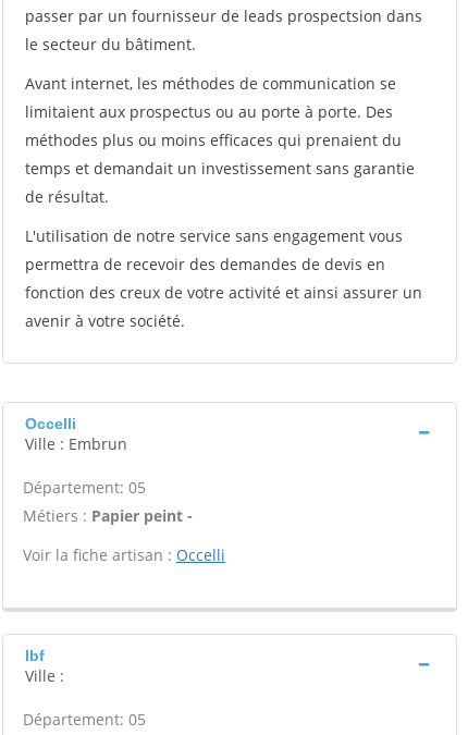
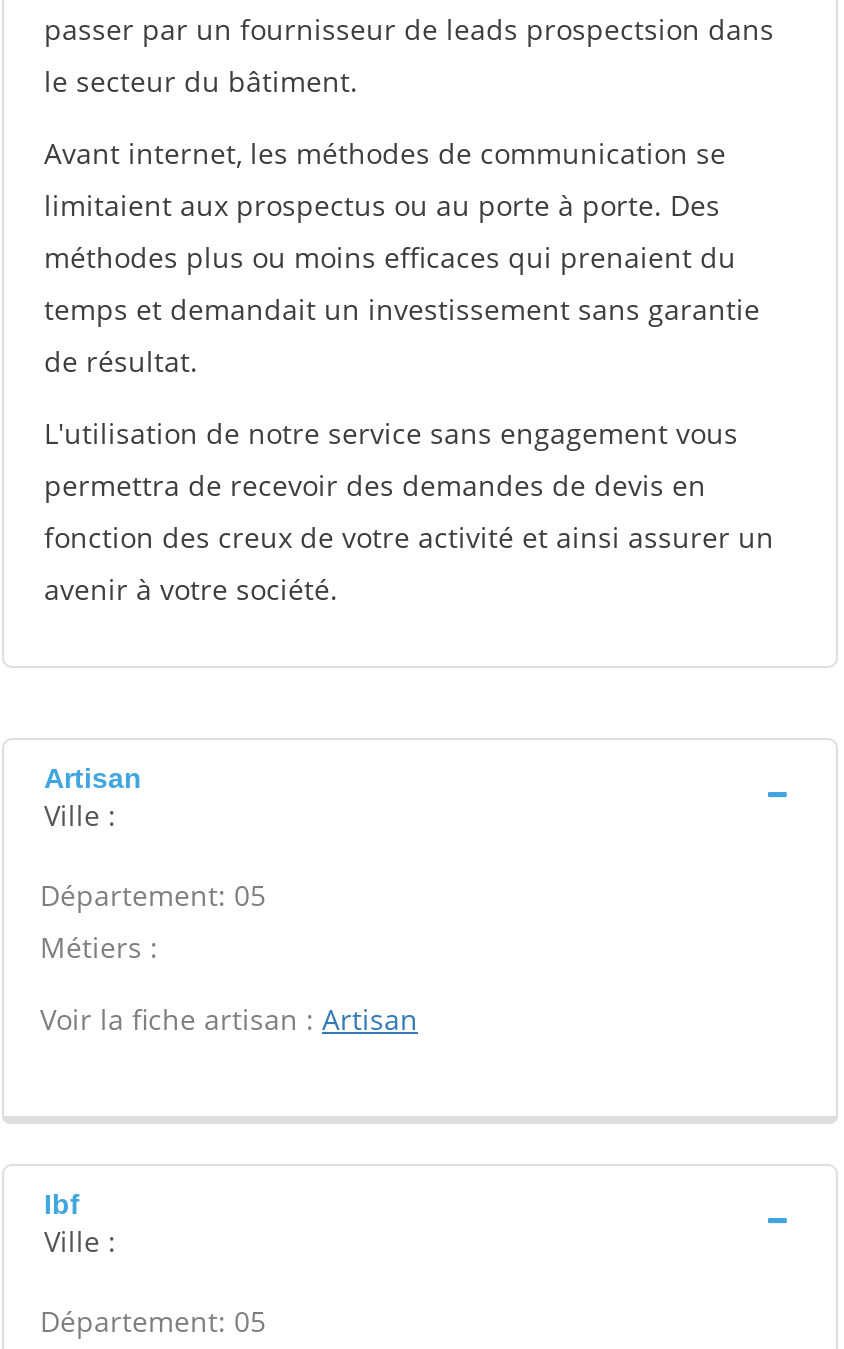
- Occelli
- Ville : Embrun
+ Artisan
+ Ville :

- Métiers : Papier peint -
+ Métiers :

- Voir la fiche artisan : Occelli
+ Voir la fiche artisan : Artisan
